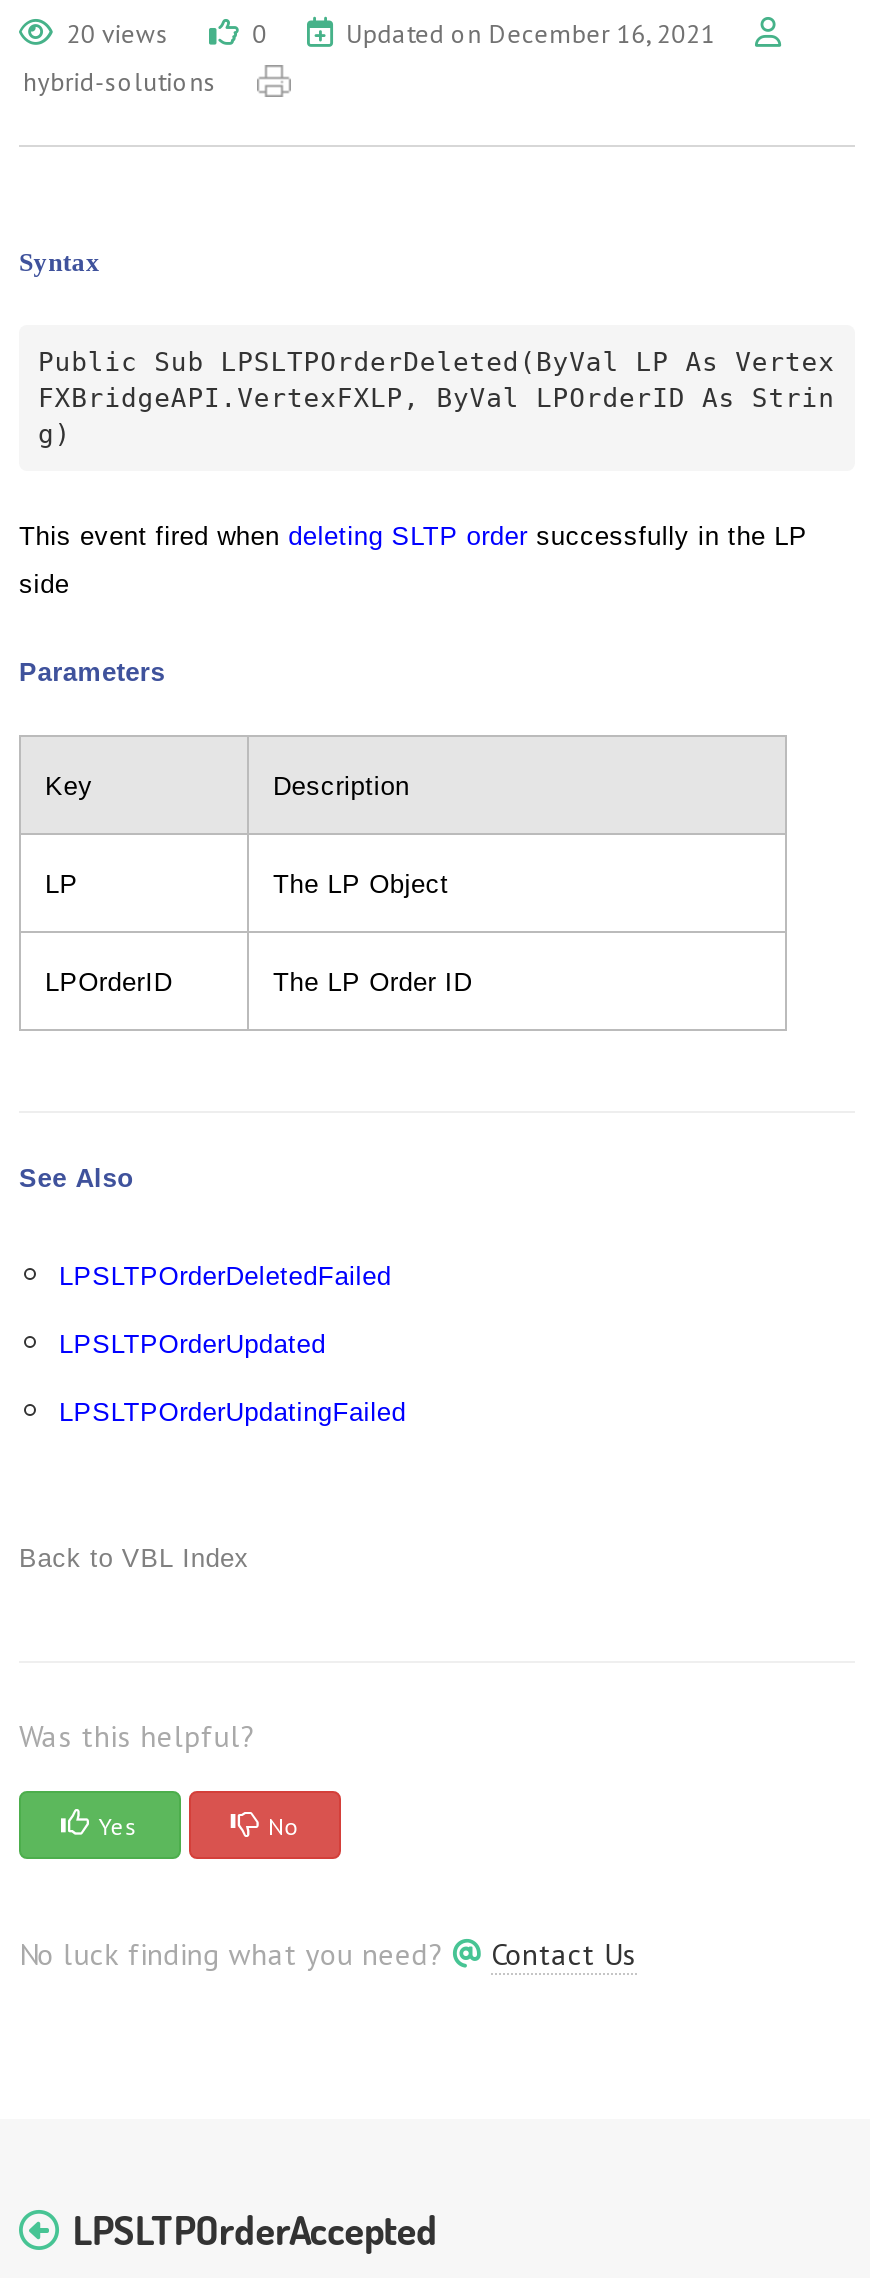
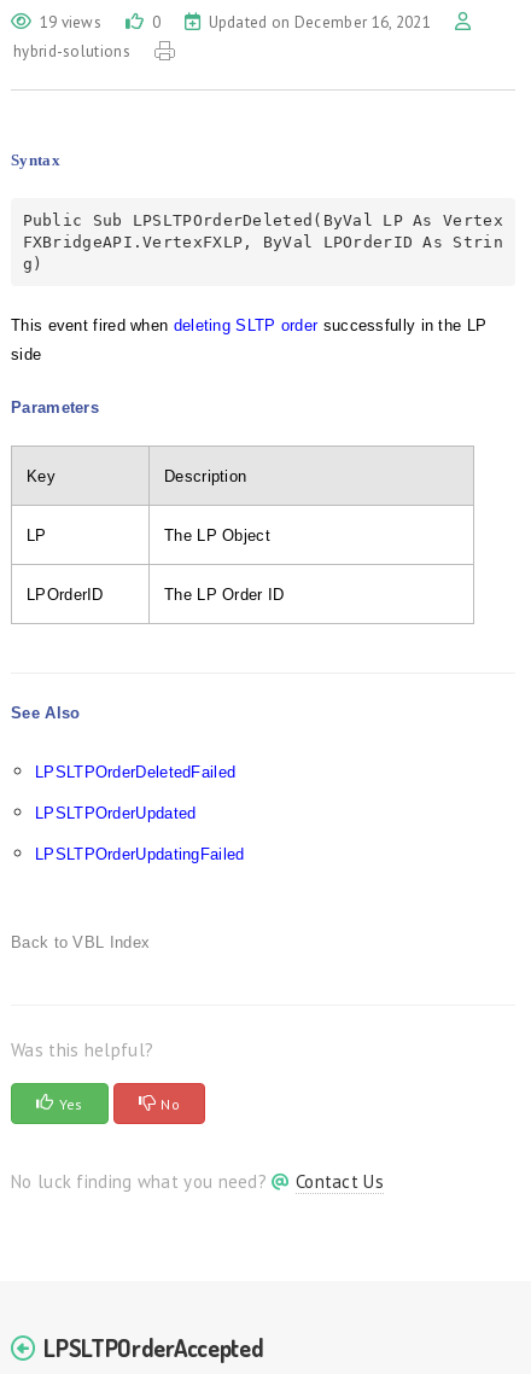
- 20 views
+ 19 views
